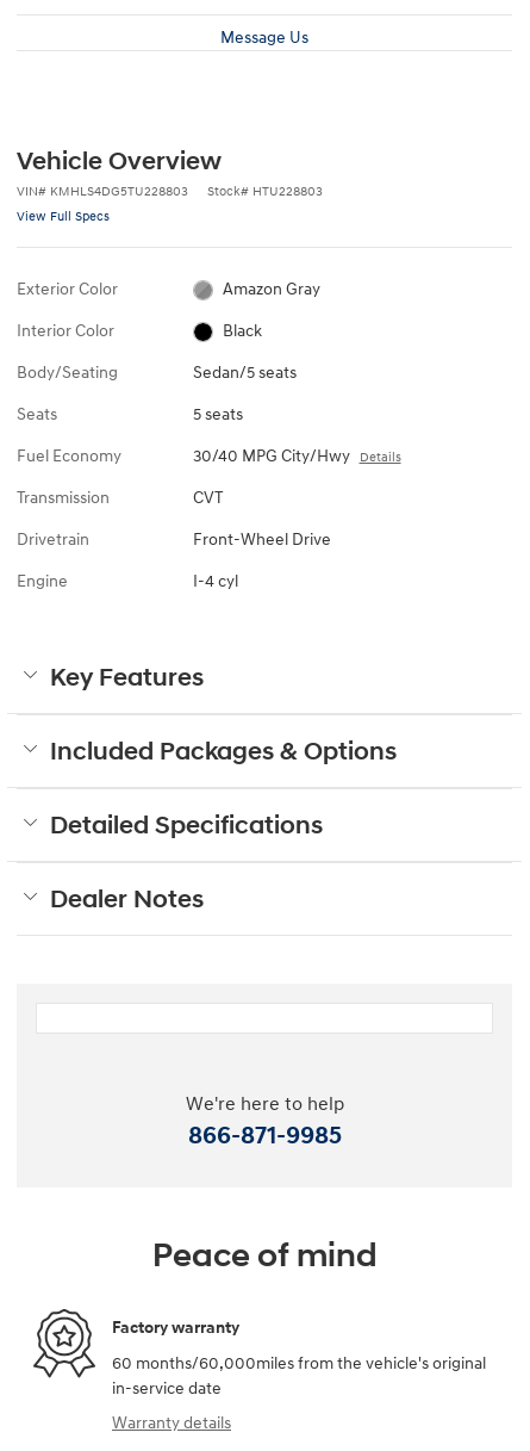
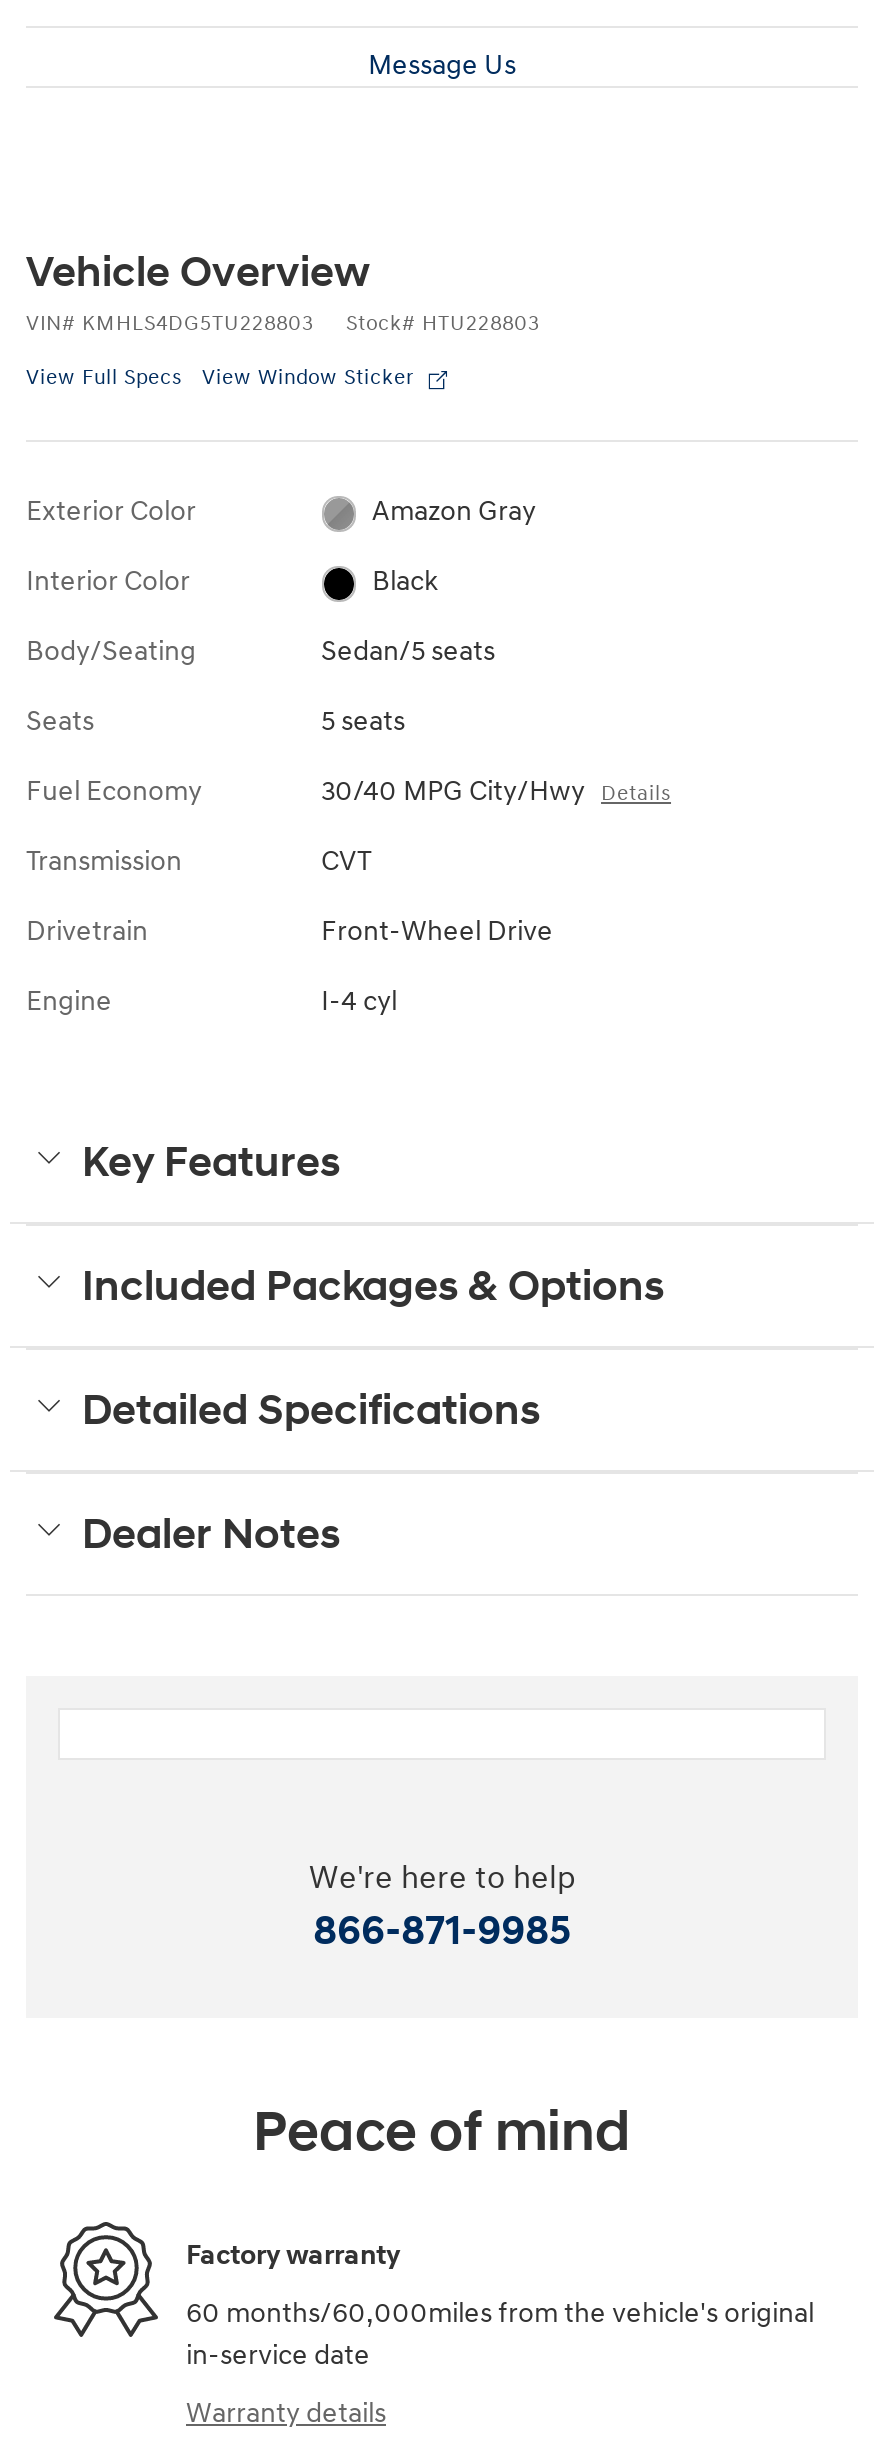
+ View Window Sticker
